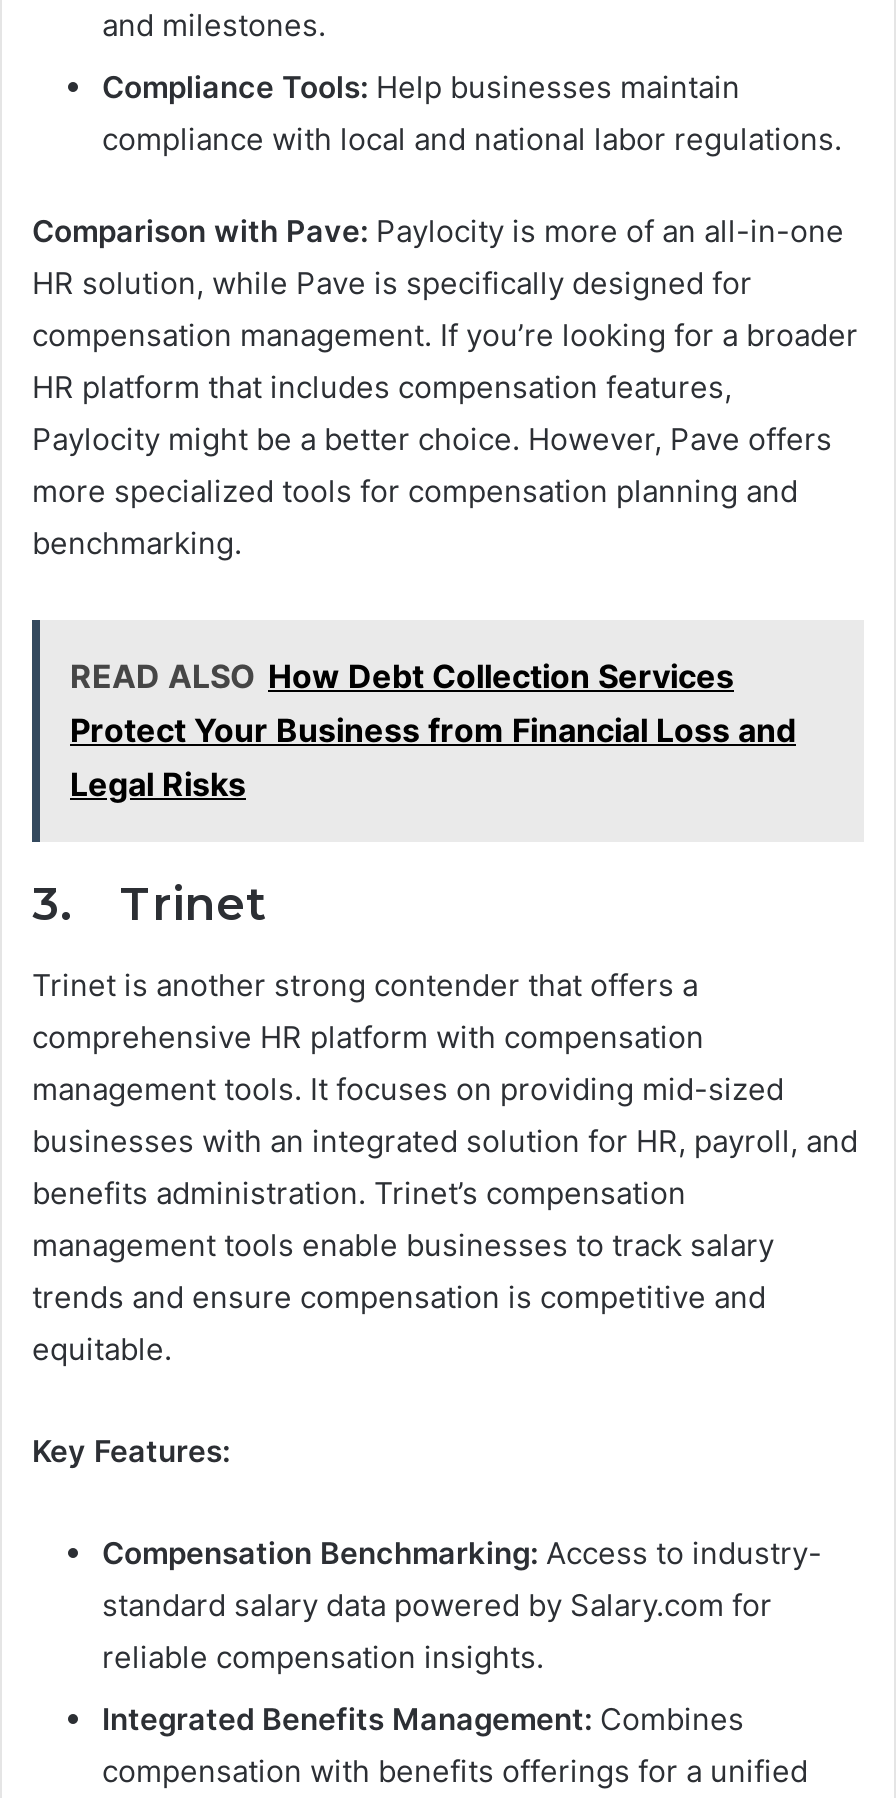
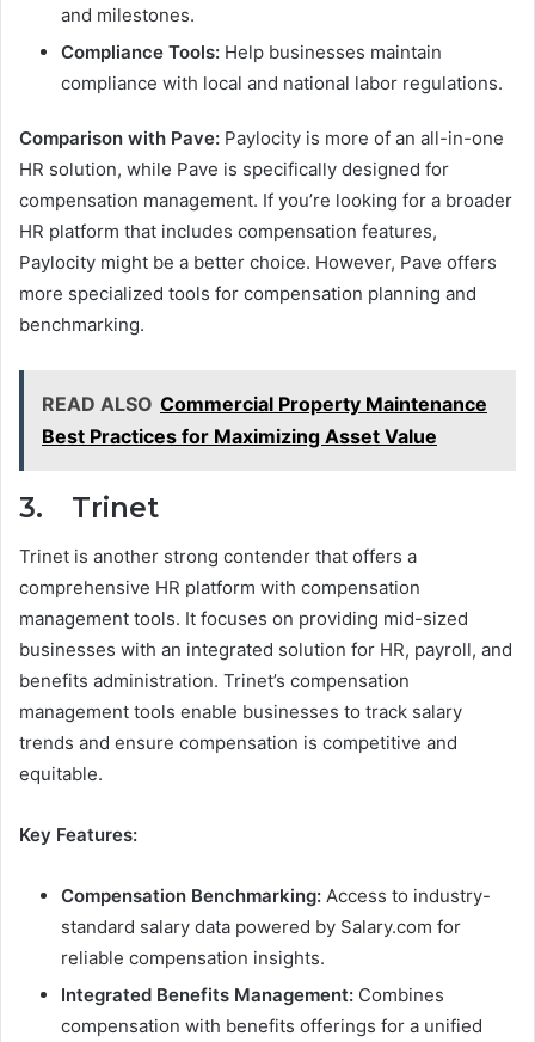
- READ ALSO How Debt Collection Services
- Protect Your Business from Financial Loss and
- Legal Risks
+ READ ALSO Commercial Property Maintenance
+ Best Practices for Maximizing Asset Value
